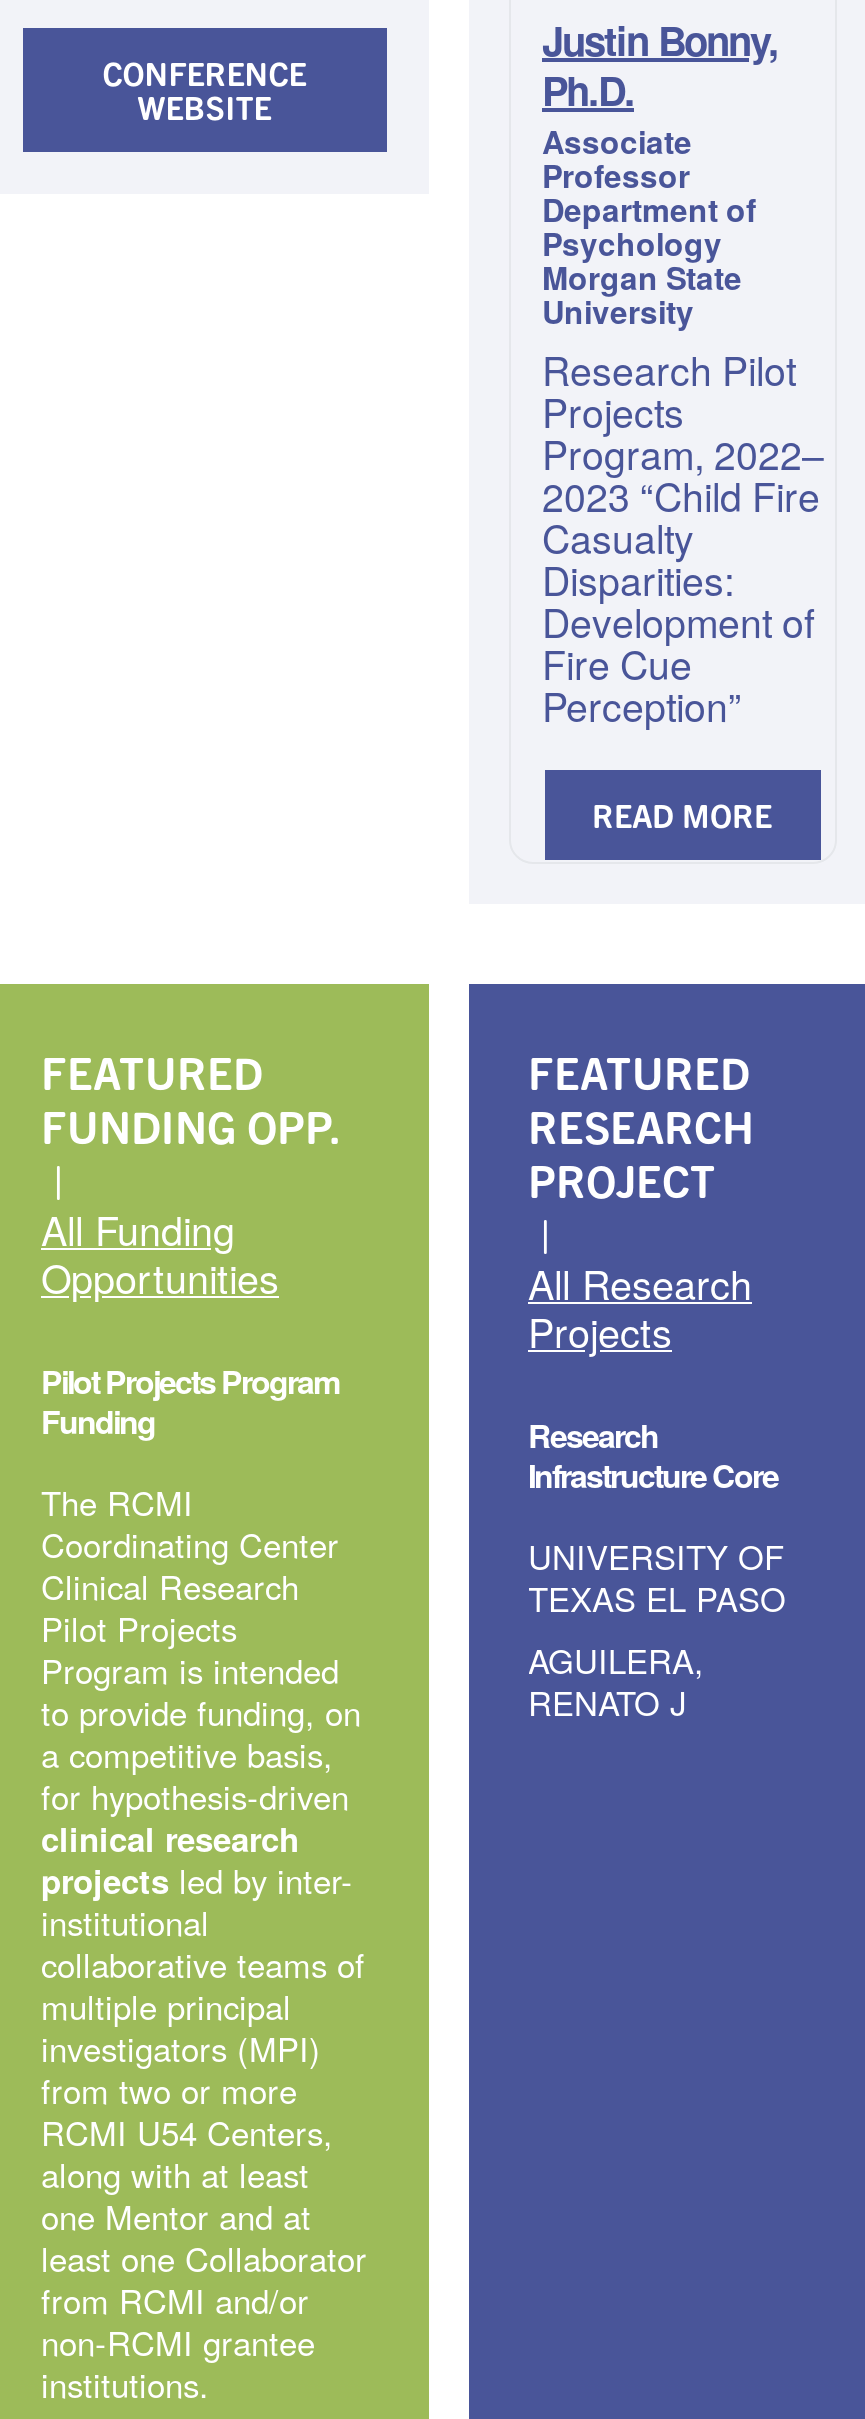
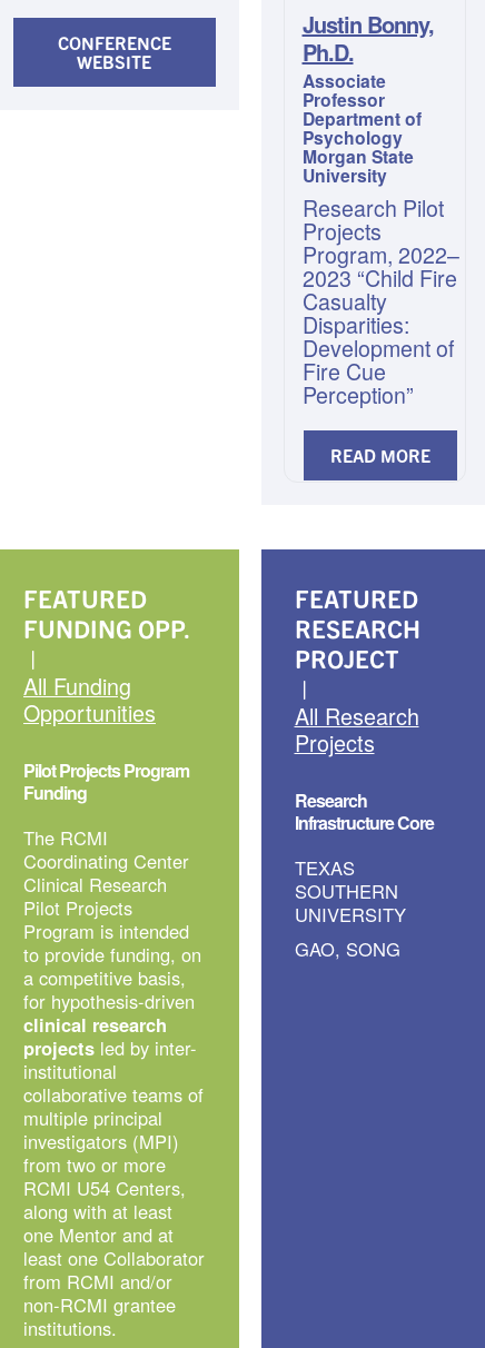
- UNIVERSITY OF
- TEXAS EL PASO
- AGUILERA,
- RENATO J
+ TEXAS
+ SOUTHERN
+ UNIVERSITY
+ GAO, SONG
